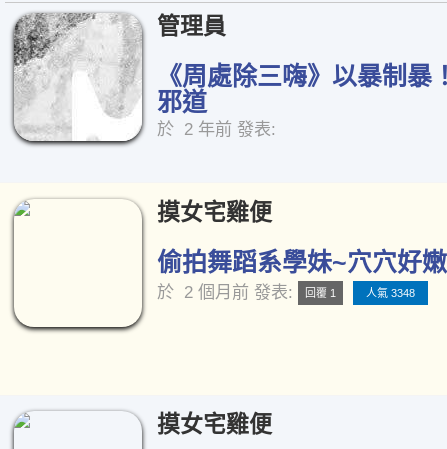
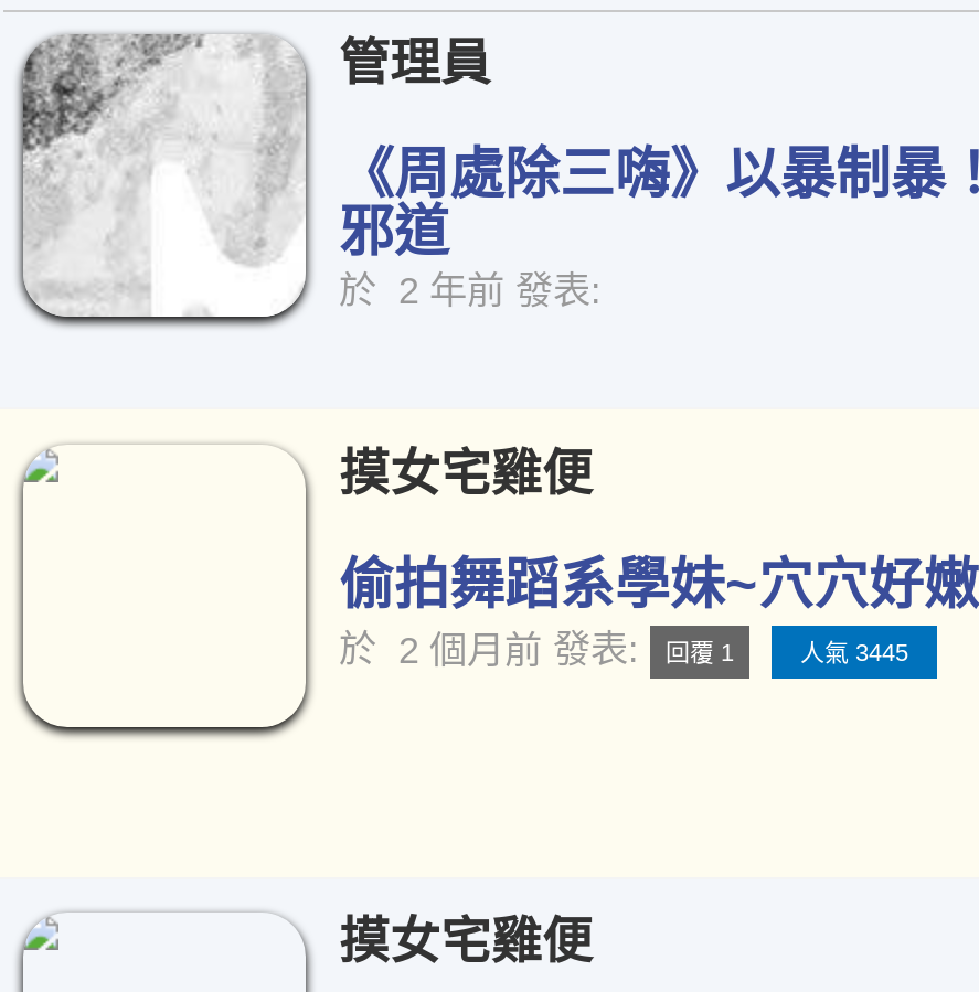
- 人氣 3348
+ 人氣 3445
